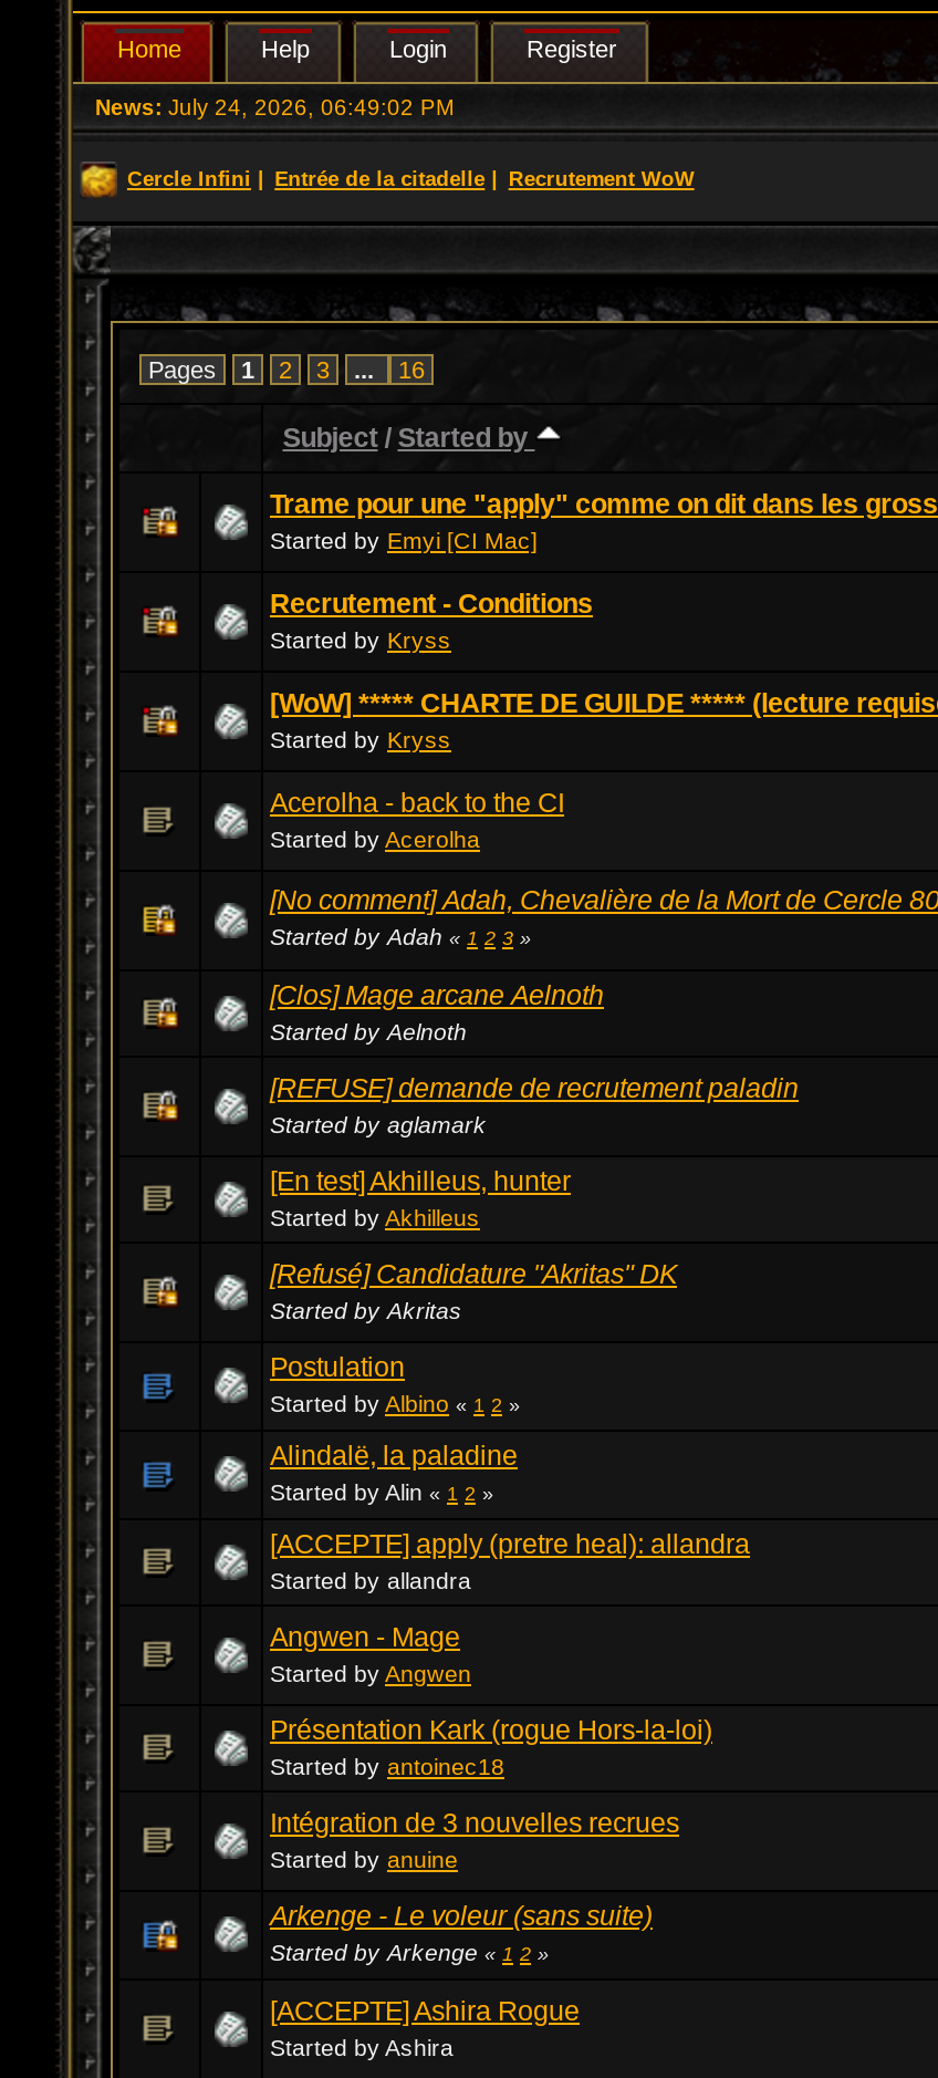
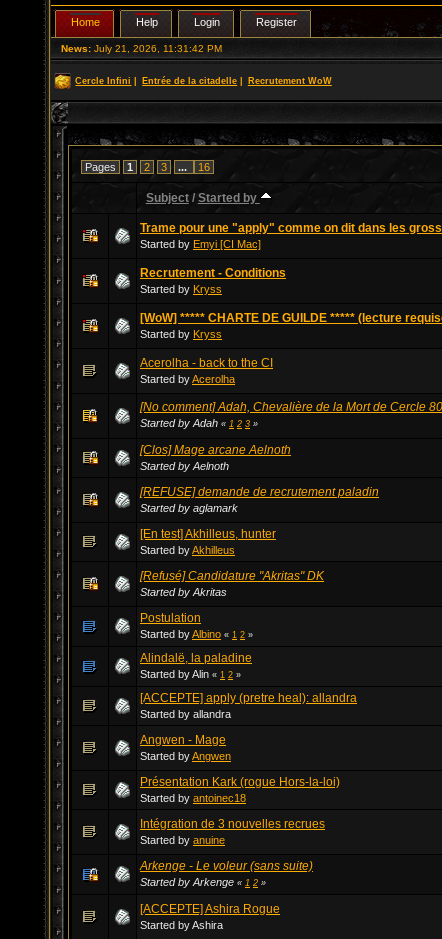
- News: July 24, 2026, 06:49:02 PM
+ News: July 21, 2026, 11:31:42 PM
